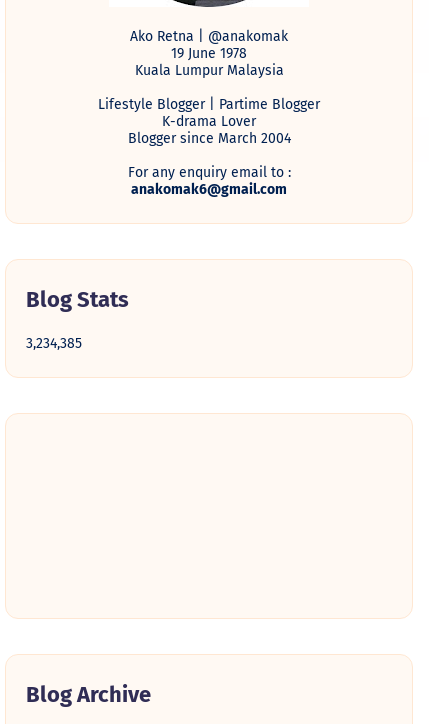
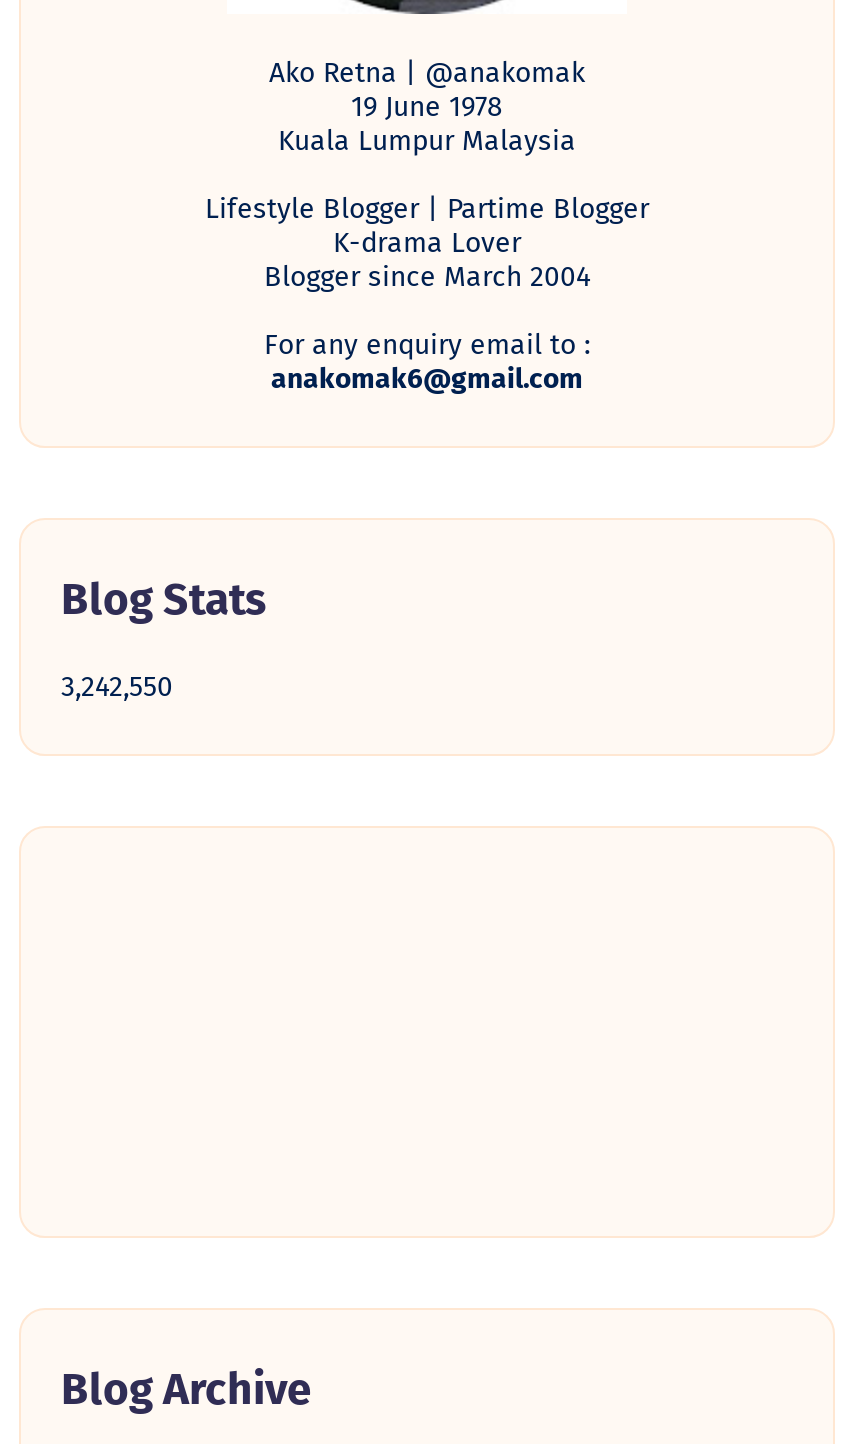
- 3,234,385
+ 3,242,550
